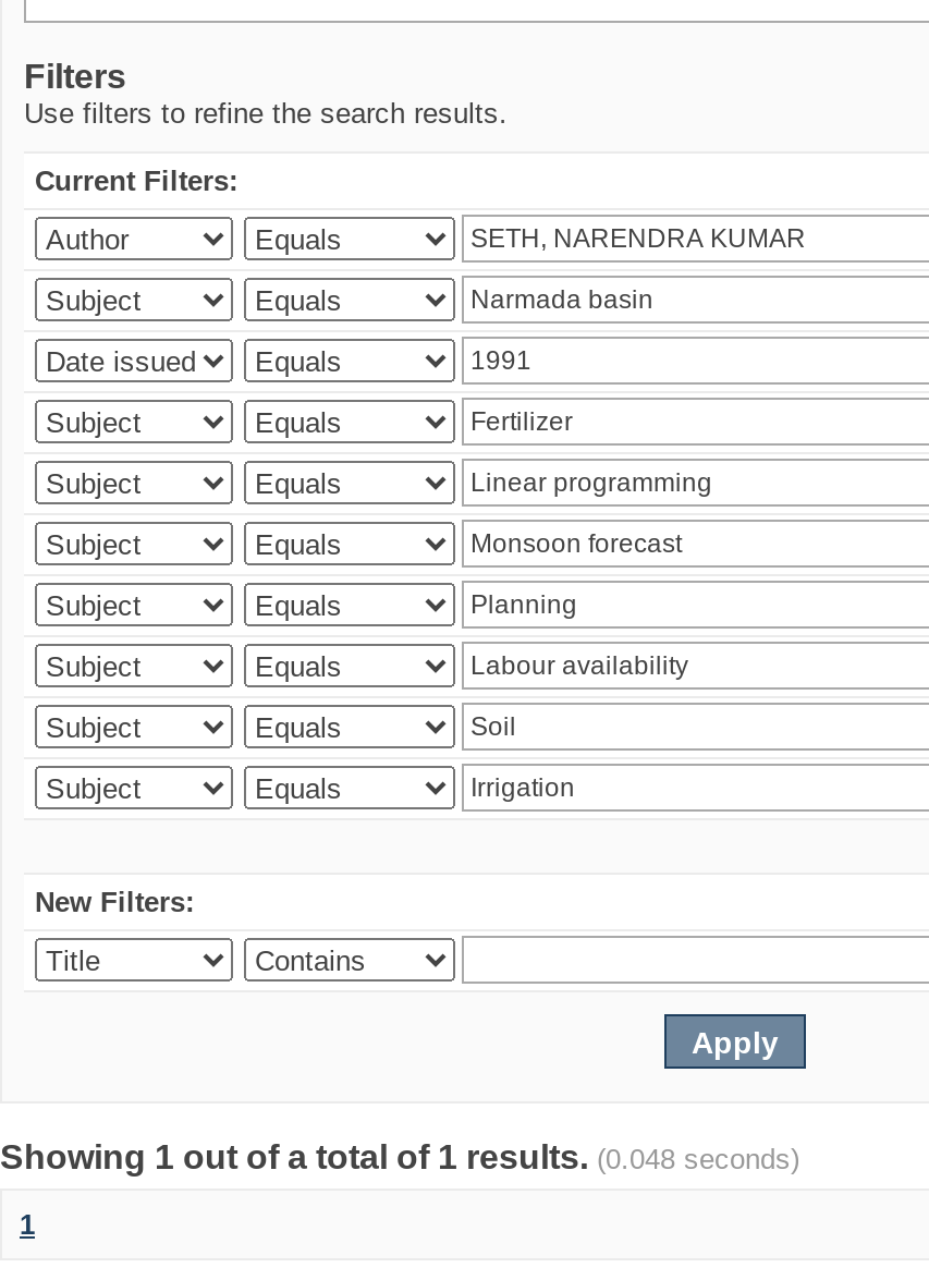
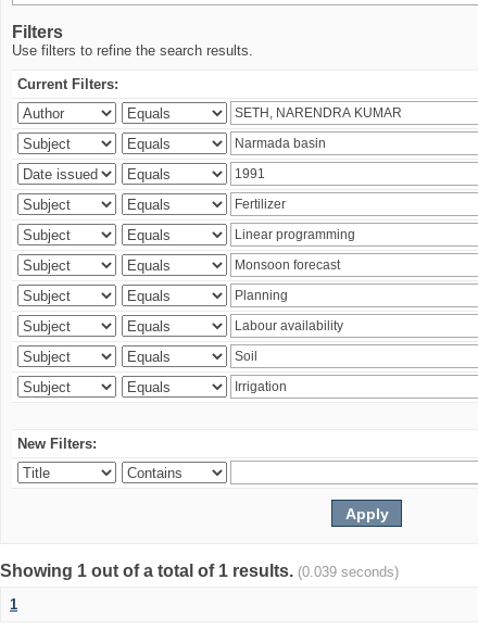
- Showing 1 out of a total of 1 results. (0.048 seconds)
+ Showing 1 out of a total of 1 results. (0.039 seconds)
